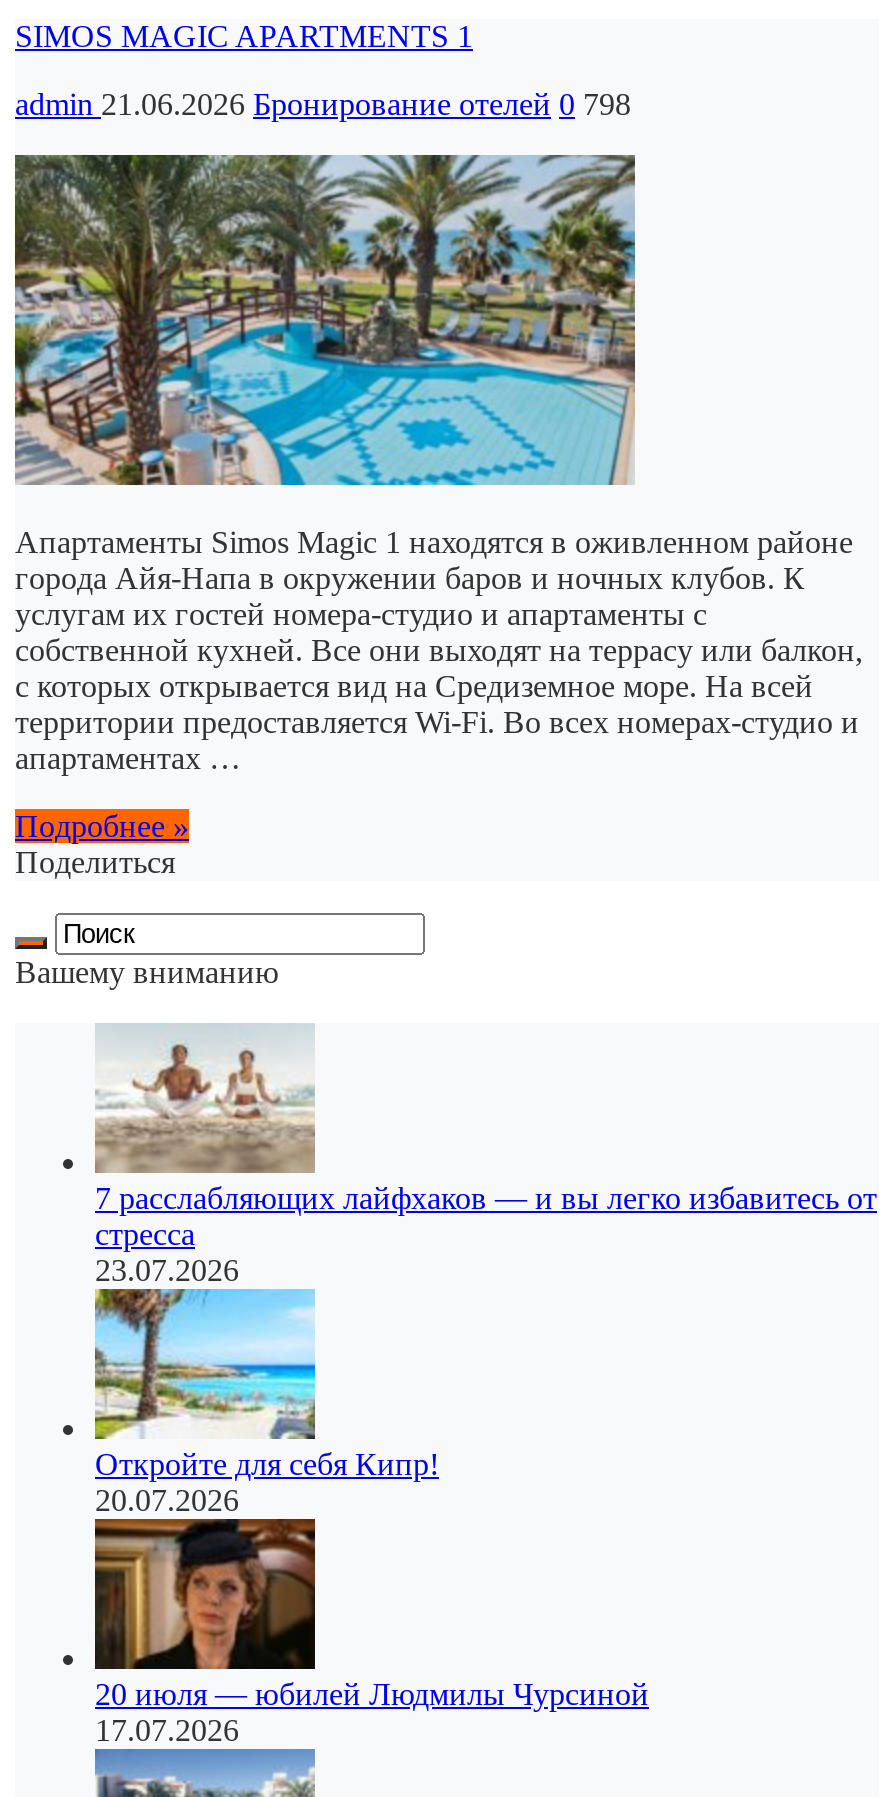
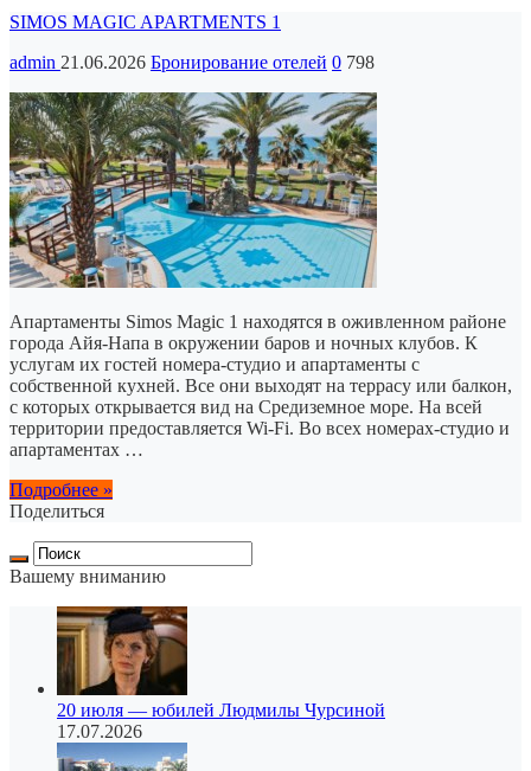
- [image]
- 7 расслабляющих лайфхаков — и вы легко избавитесь от
- стресса
- 23.07.2026

- [image]
- Откройте для себя Кипр!
- 20.07.2026
